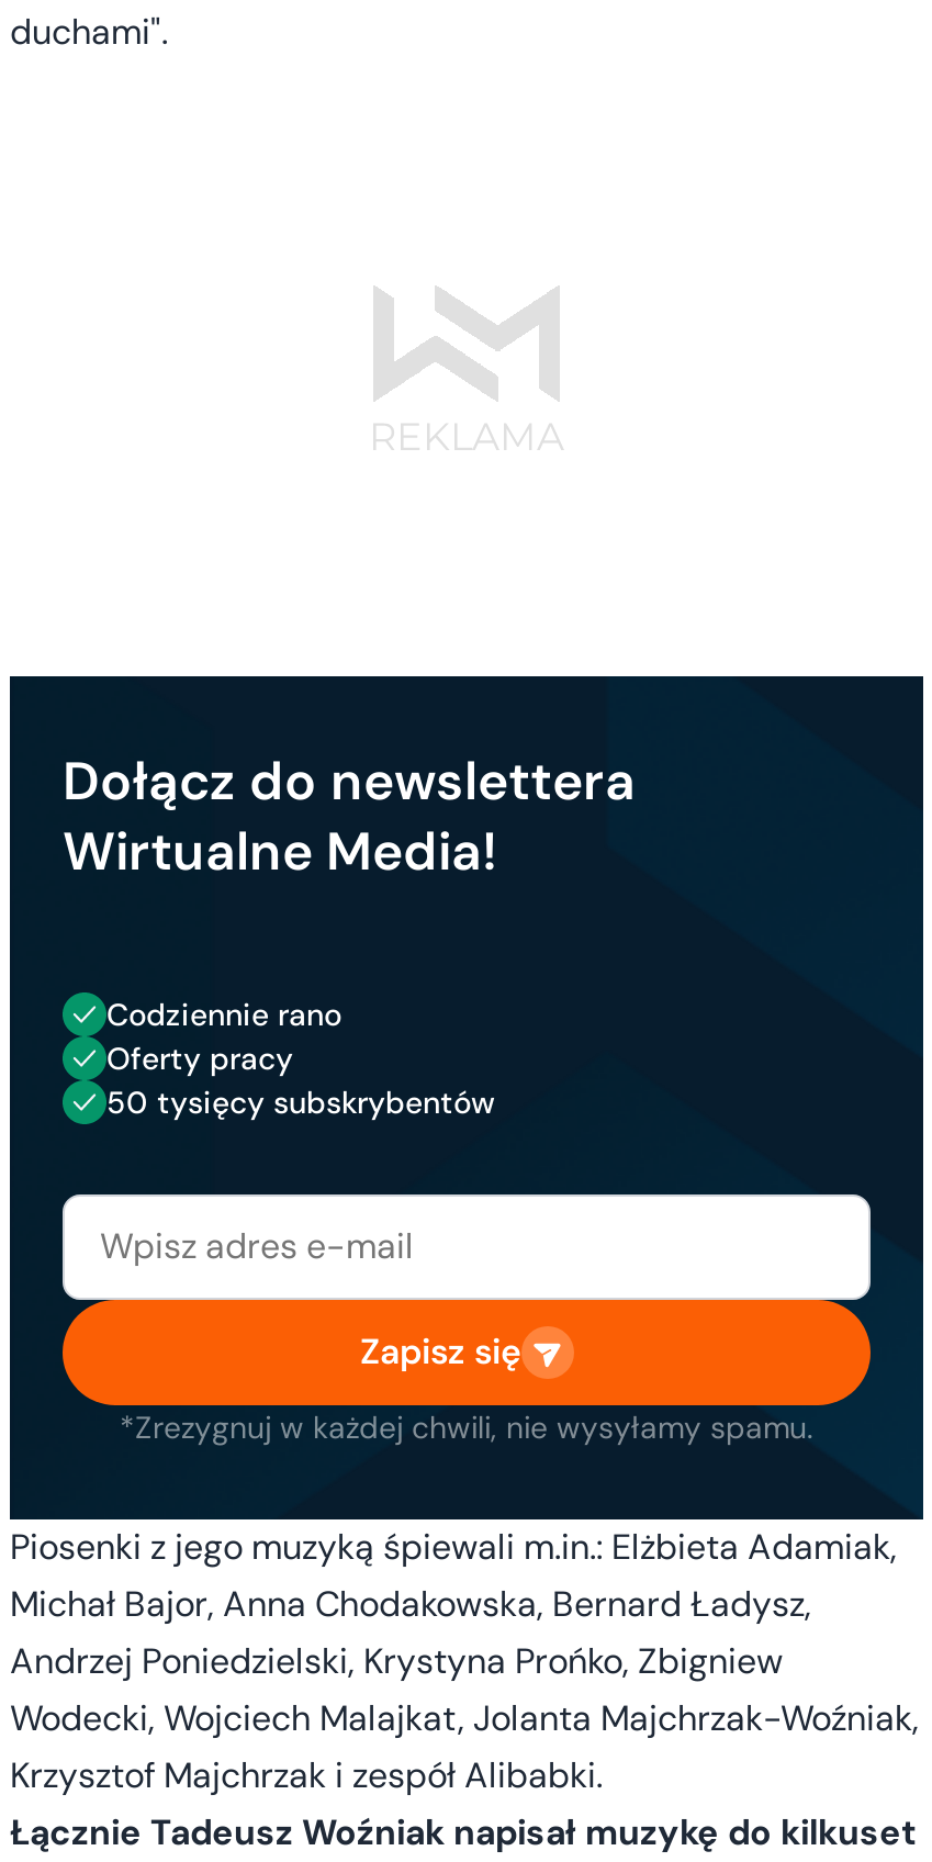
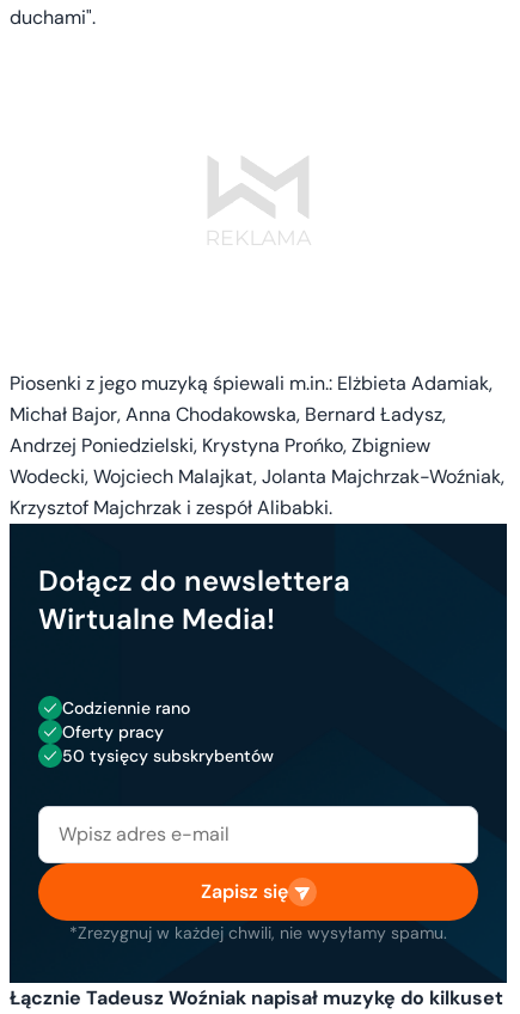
moved down: Dołącz do newslettera | Wirtualne Media! | Codziennie rano | Oferty pracy | 50 tysięcy subskrybentów | Zapisz się | *Zrezygnuj w każdej chwili, nie wysyłamy spamu.

moved up: Piosenki z jego muzyką śpiewali m.in.: Elżbieta Adamiak, | Michał Bajor, Anna Chodakowska, Bernard Ładysz, | Andrzej Poniedzielski, Krystyna Prońko, Zbigniew | Wodecki, Wojciech Malajkat, Jolanta Majchrzak-Woźniak, | Krzysztof Majchrzak i zespół Alibabki.
